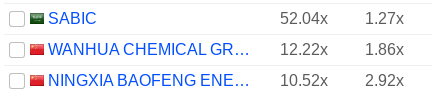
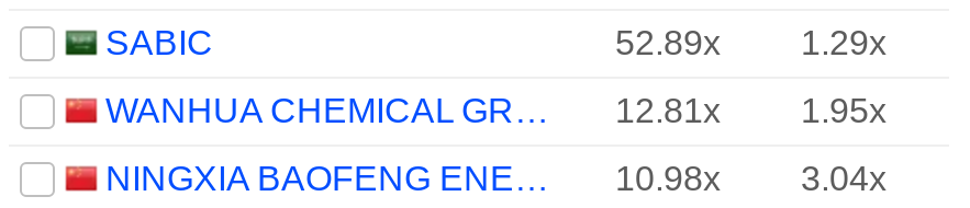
- 52.04x
- 1.27x
+ 52.89x
+ 1.29x

- 12.22x
- 1.86x
+ 12.81x
+ 1.95x

- 10.52x
- 2.92x
+ 10.98x
+ 3.04x
